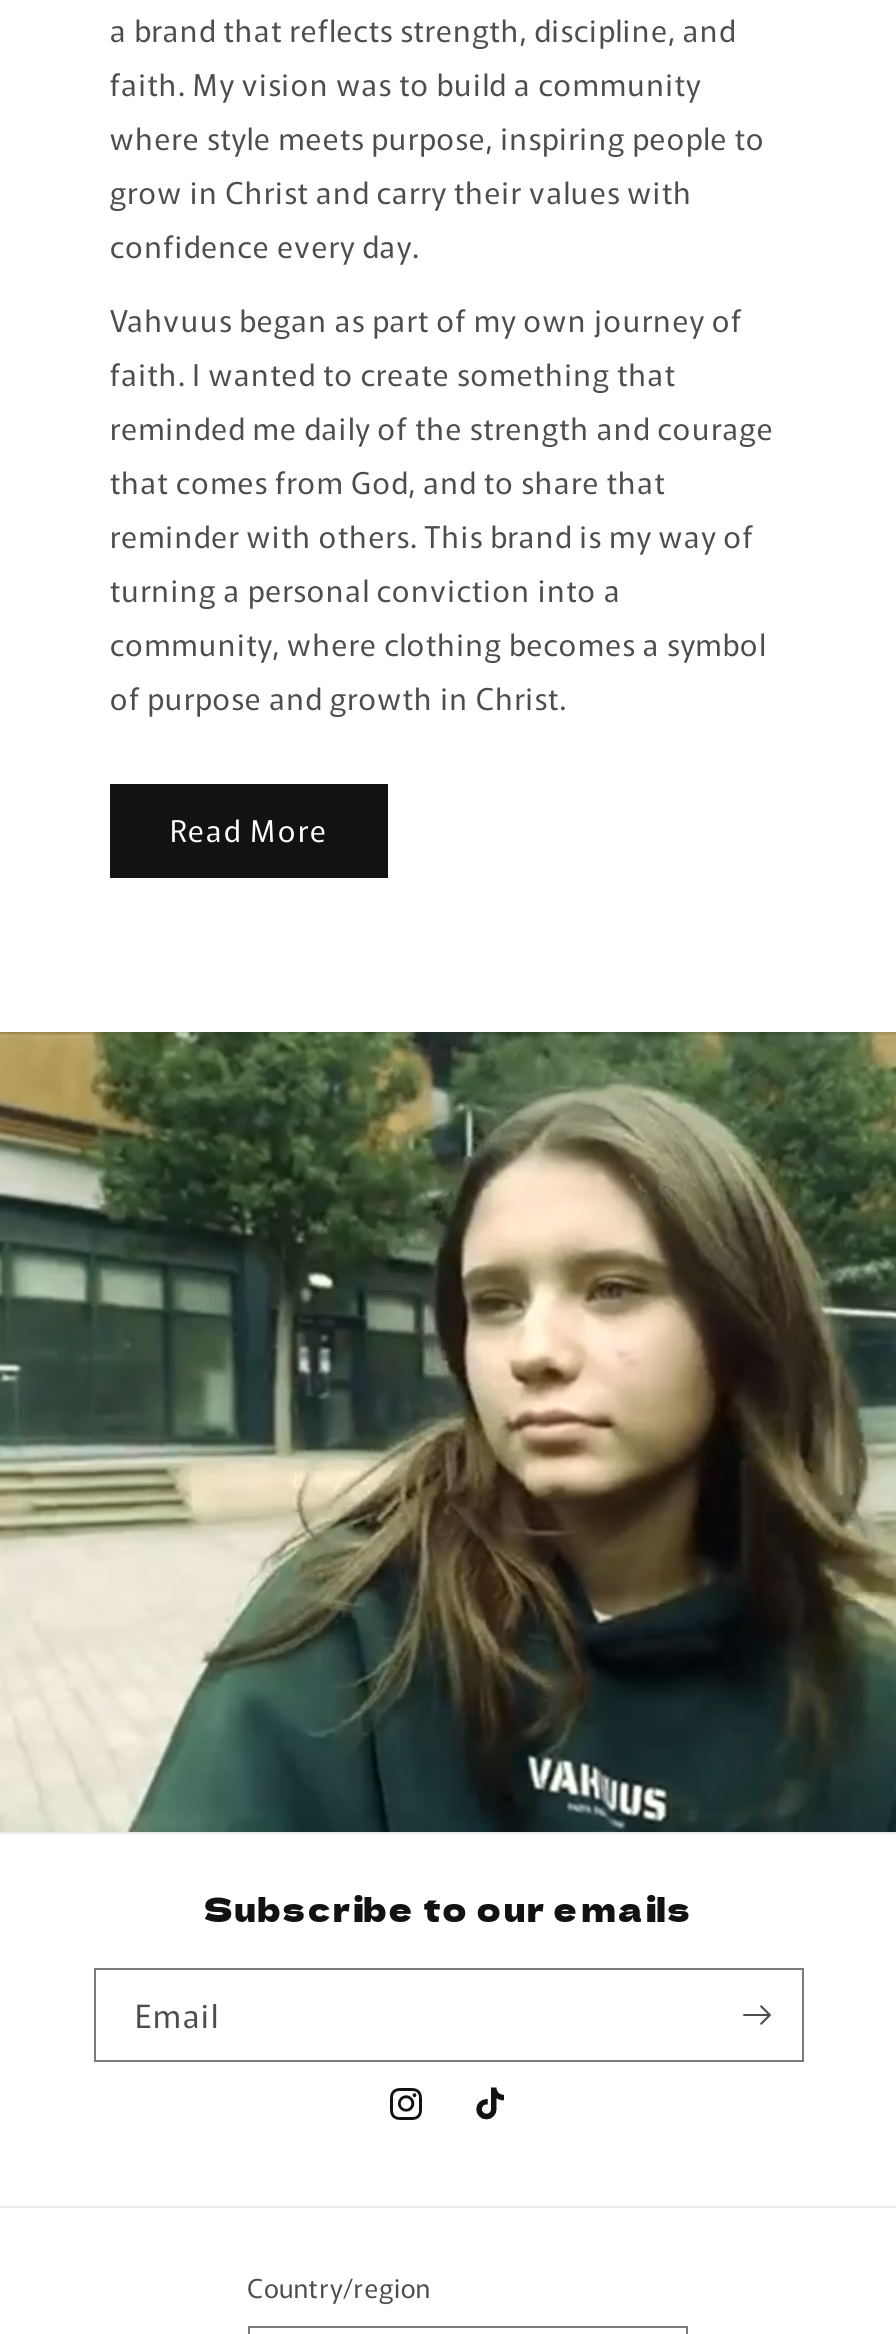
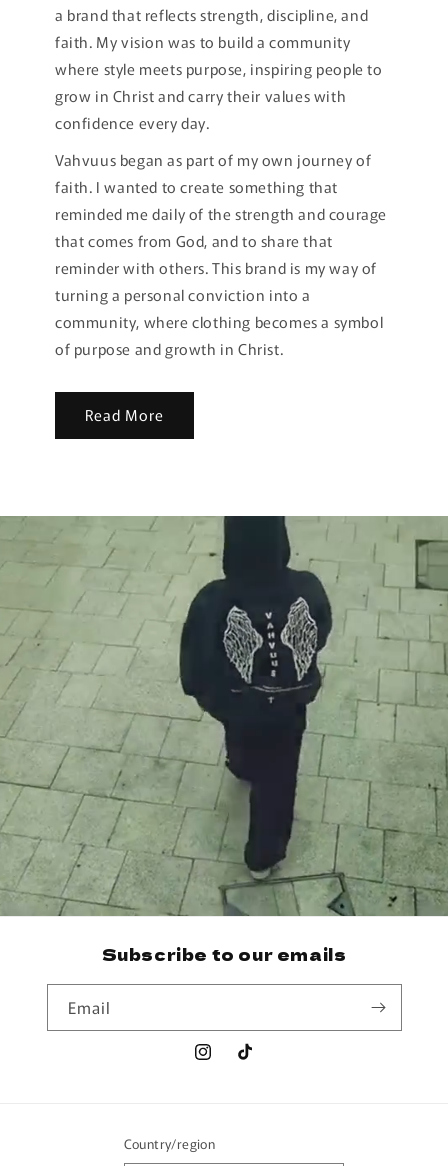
- [image]
+ [image]
